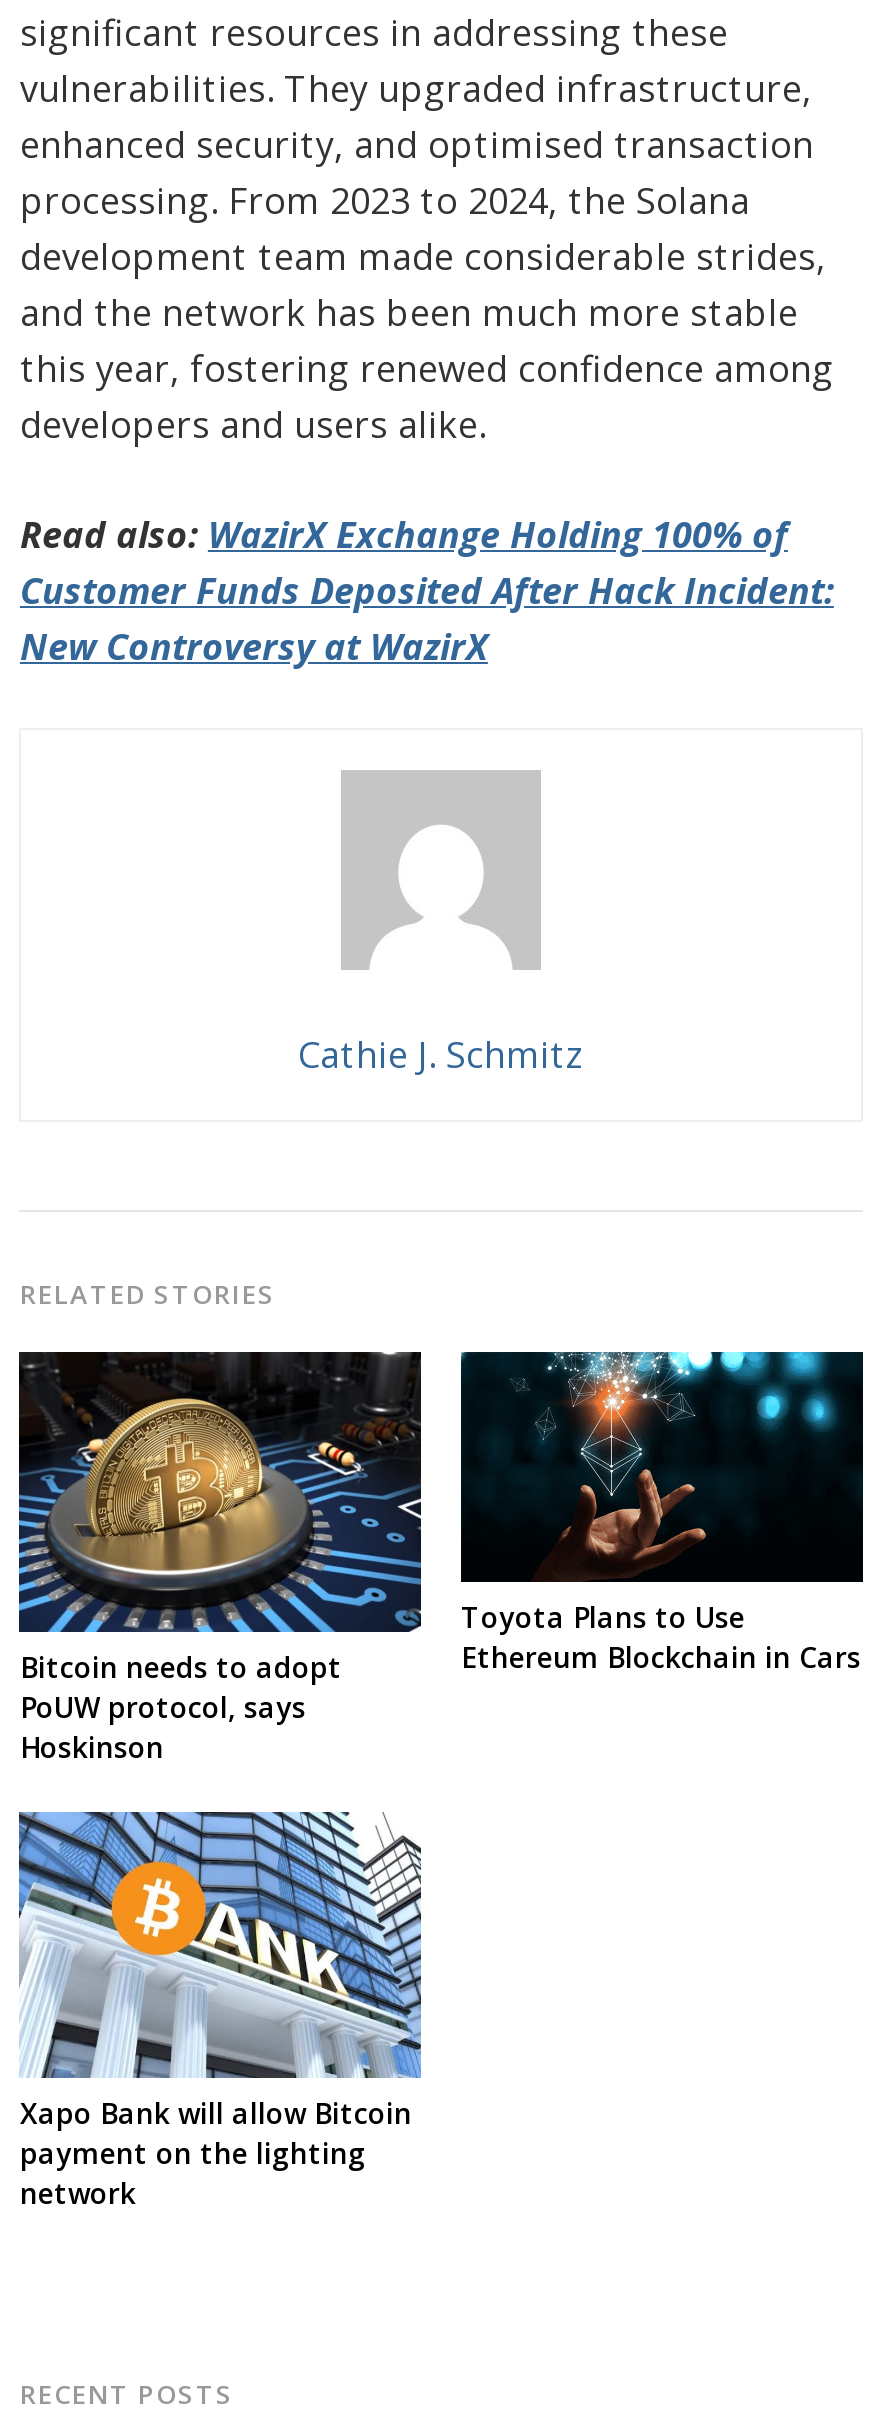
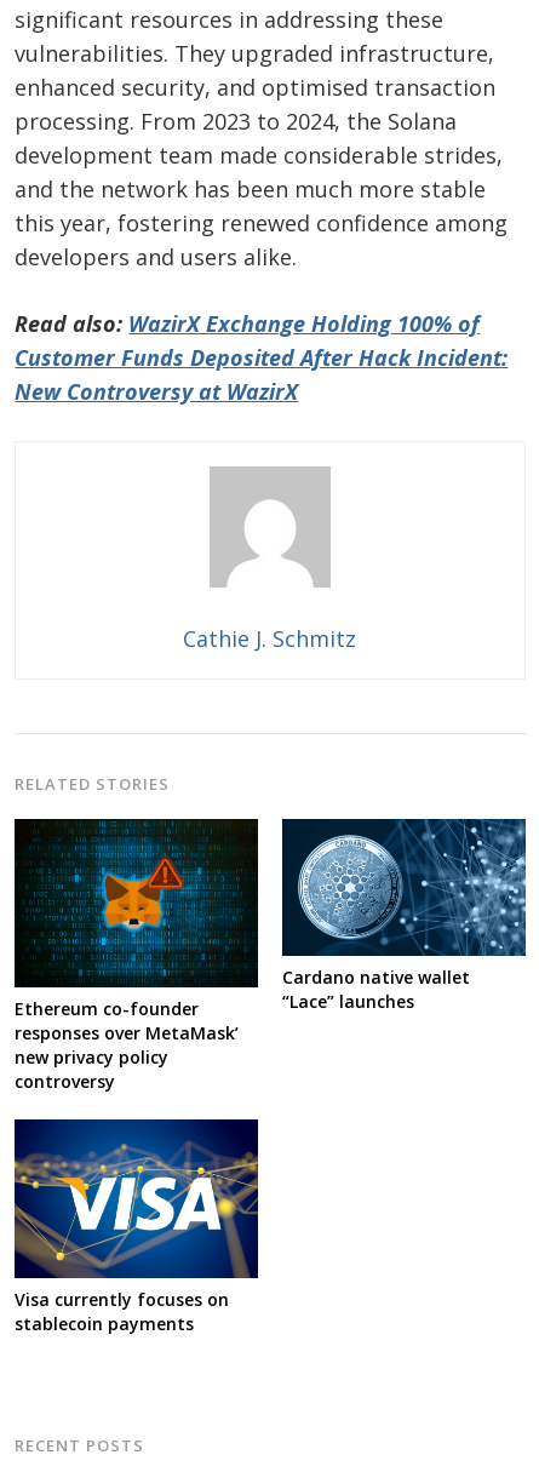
- [image]
- Bitcoin needs to adopt
- PoUW protocol, says
- Hoskinson
+ [image]
+ Ethereum co-founder
+ responses over MetaMask’
+ new privacy policy
+ controversy

- [image]
- Toyota Plans to Use
- Ethereum Blockchain in Cars
+ [image]
+ Cardano native wallet
+ “Lace” launches

- [image]
- Xapo Bank will allow Bitcoin
- payment on the lighting
- network
+ [image]
+ Visa currently focuses on
+ stablecoin payments
